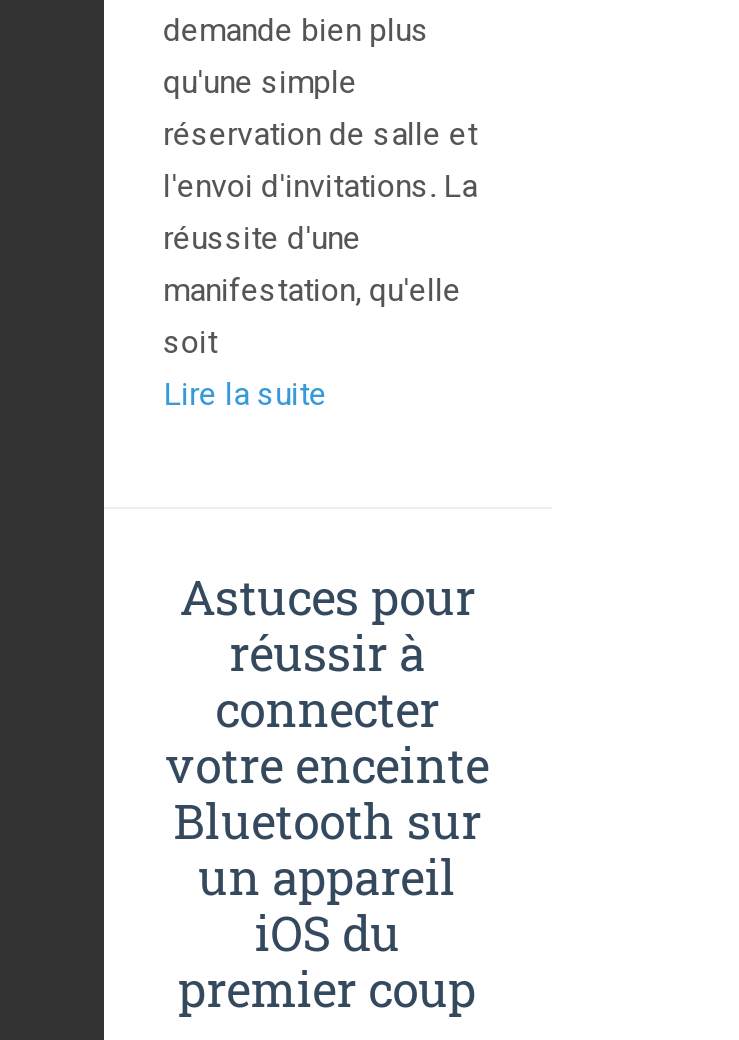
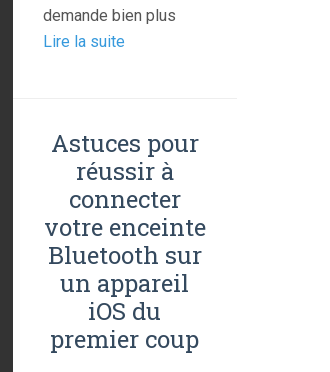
- qu'une simple
- réservation de salle et
- l'envoi d'invitations. La
- réussite d'une
- manifestation, qu'elle
- soit
